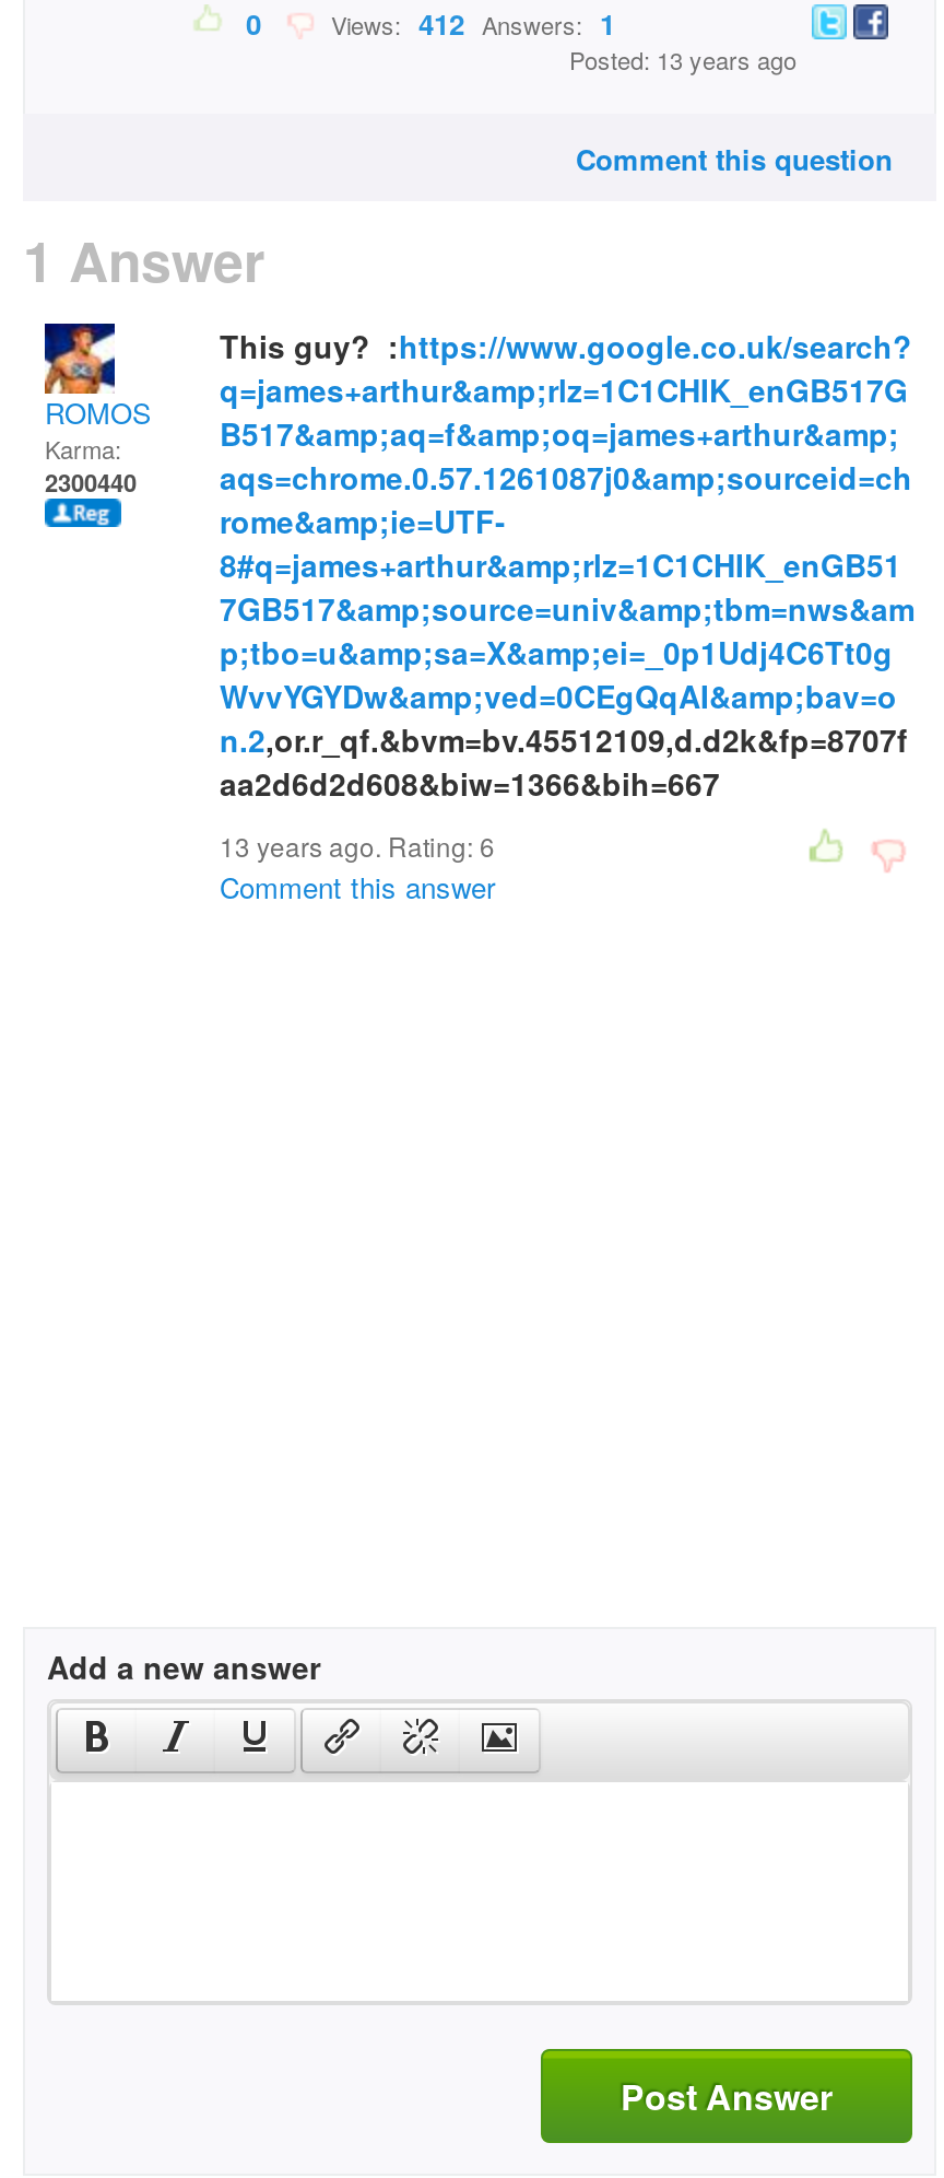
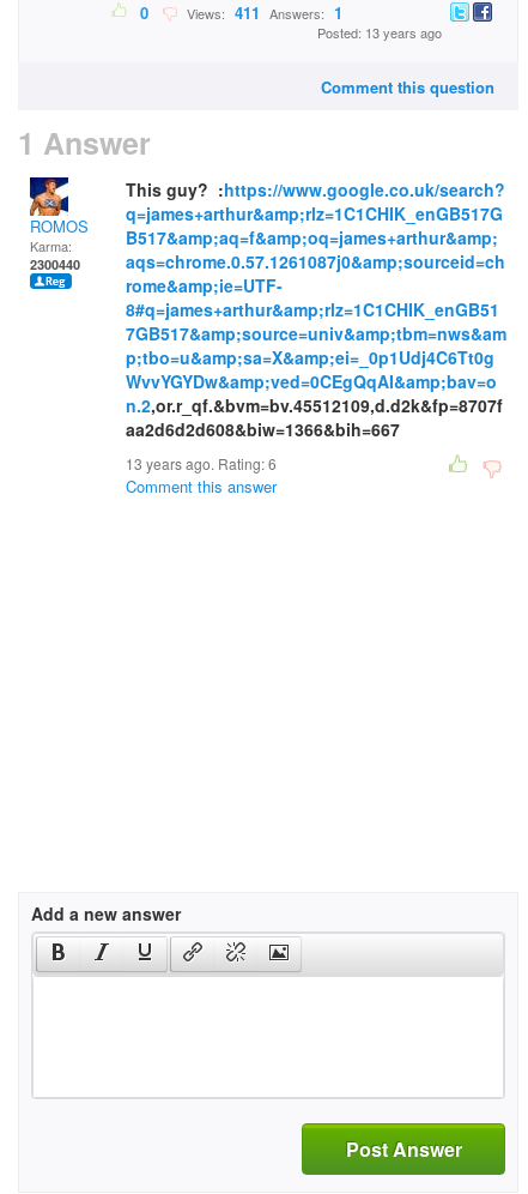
- Views: 412 Answers: 1
+ Views: 411 Answers: 1
